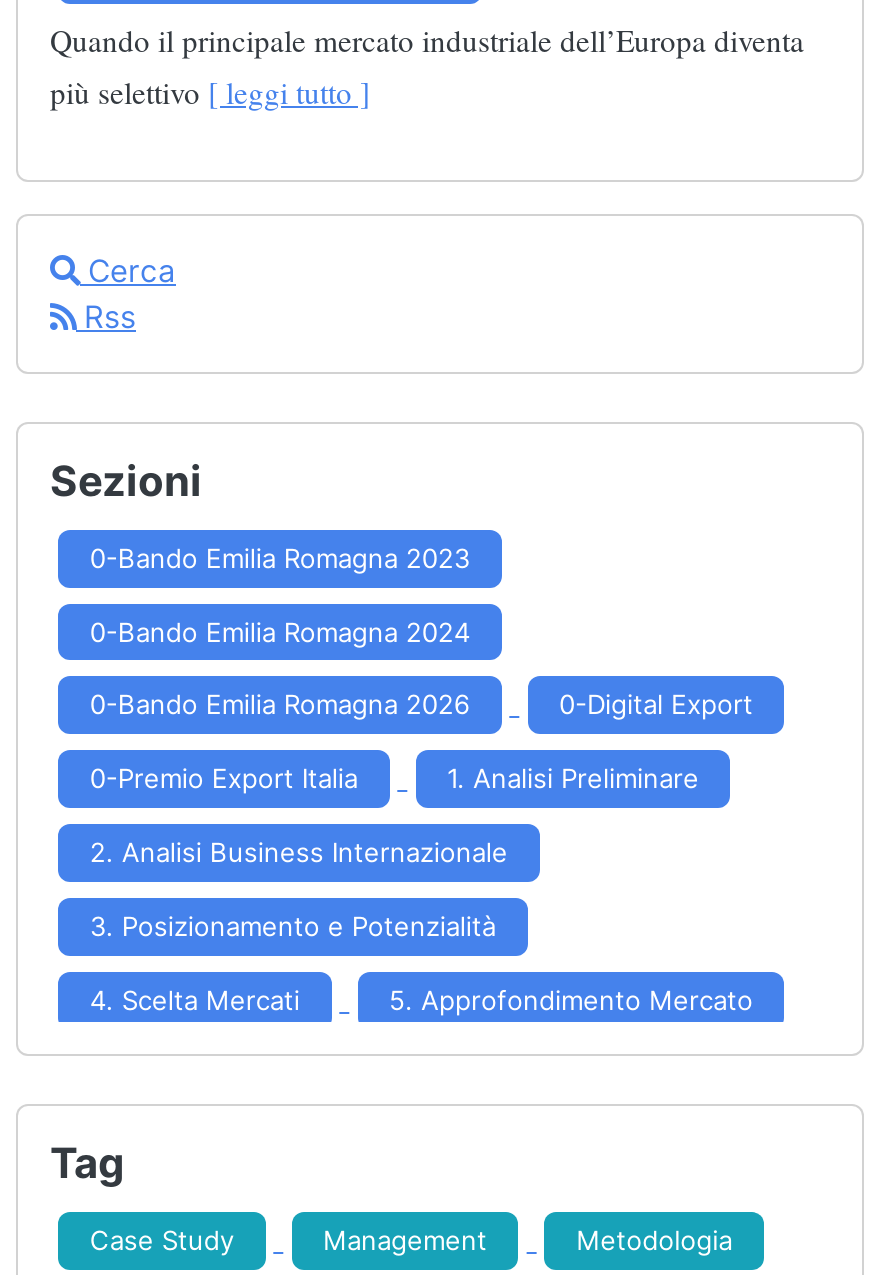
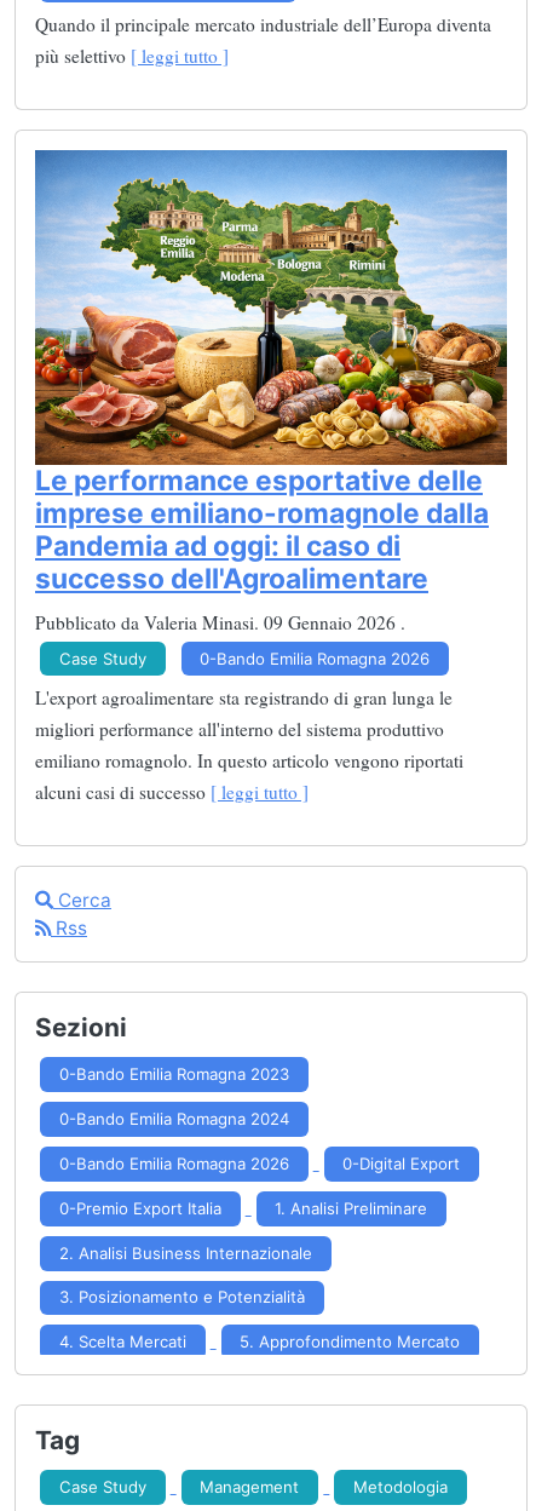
+ [image]
+ Le performance esportative delle
+ imprese emiliano-romagnole dalla
+ Pandemia ad oggi: il caso di
+ successo dell'Agroalimentare
+ Pubblicato da Valeria Minasi. 09 Gennaio 2026.
+ Case Study
+ 0-Bando Emilia Romagna 2026
+ L'export agroalimentare sta registrando di gran lunga le
+ migliori performance all'interno del sistema produttivo
+ emiliano romagnolo. In questo articolo vengono riportati
+ alcuni casi di successo [ leggi tutto ]
